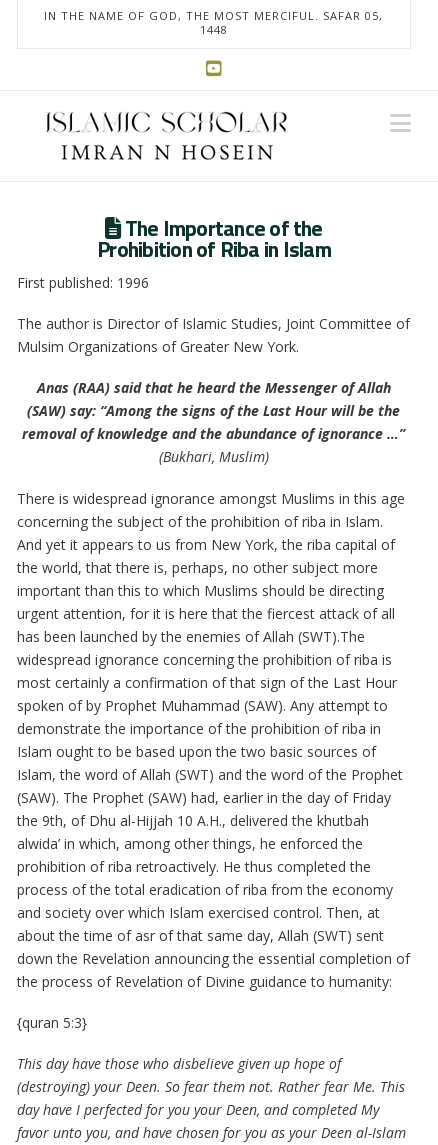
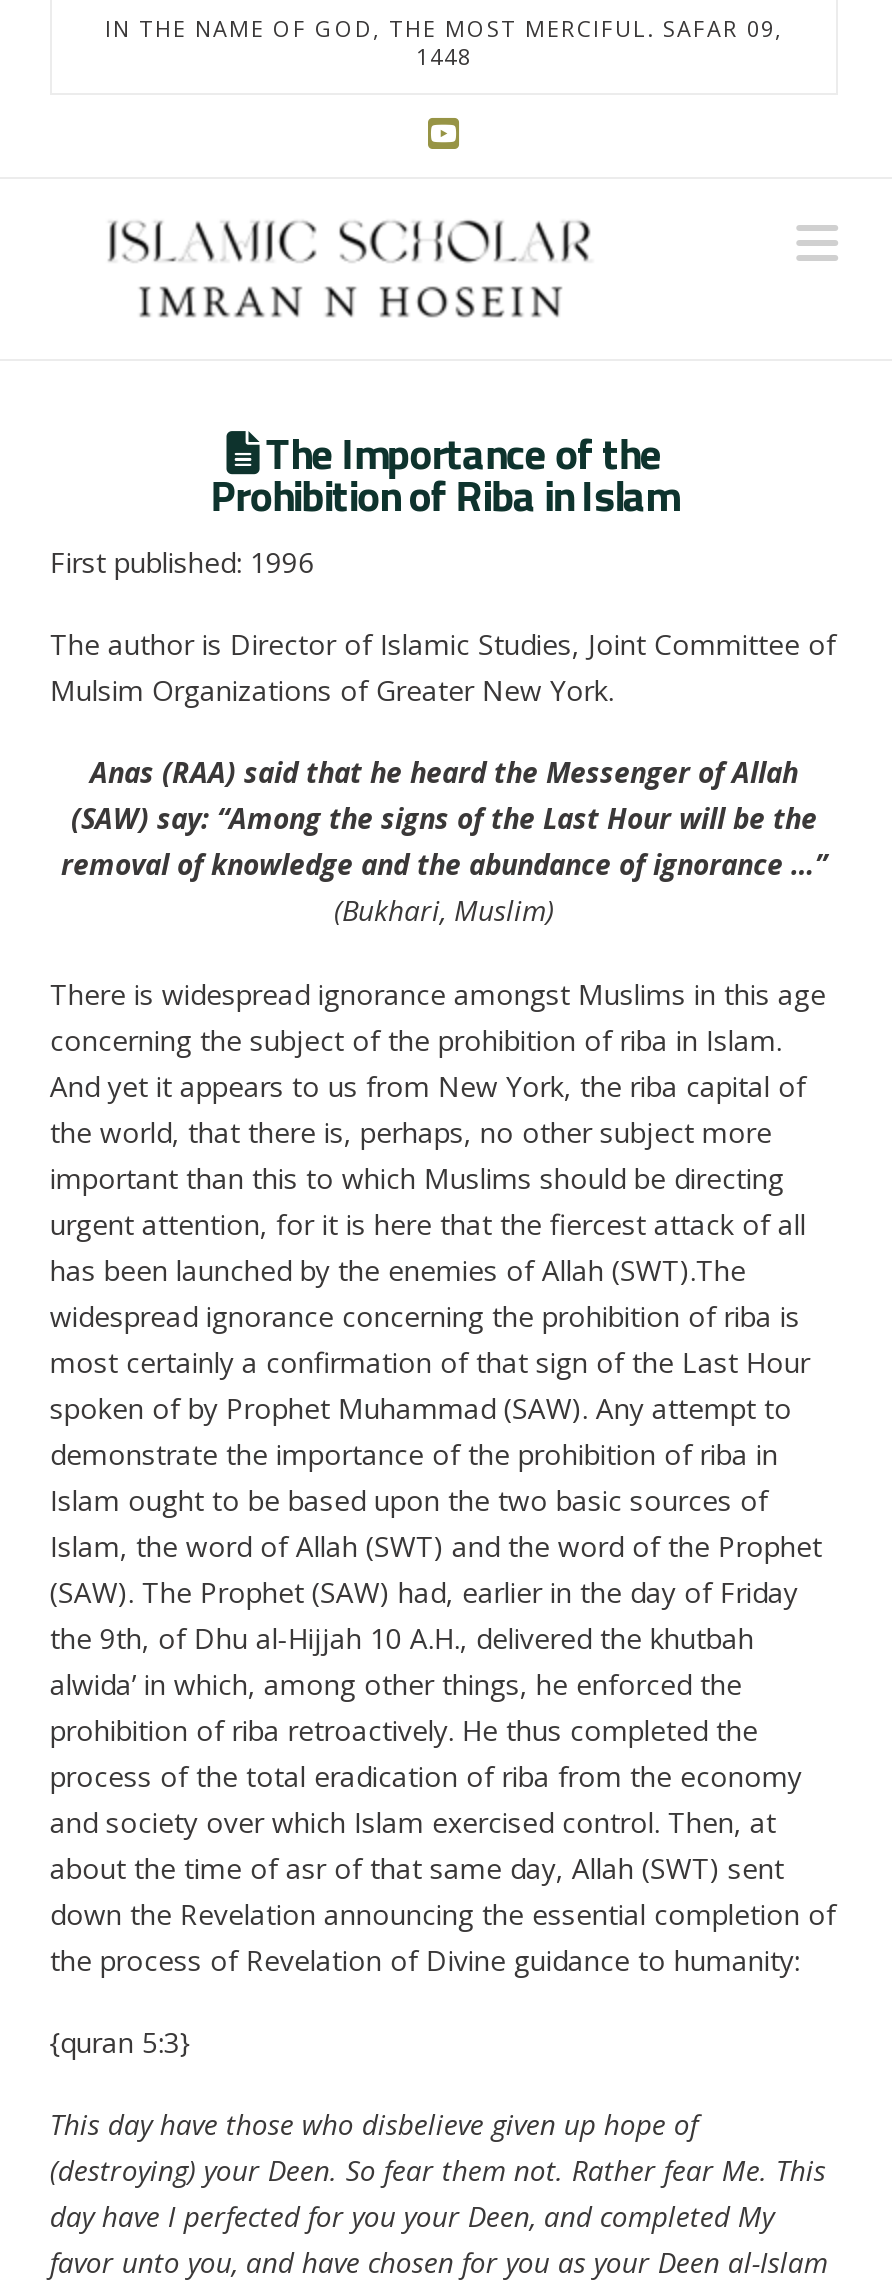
- IN THE NAME OF GOD, THE MOST MERCIFUL. SAFAR 05,
+ IN THE NAME OF GOD, THE MOST MERCIFUL. SAFAR 09,
